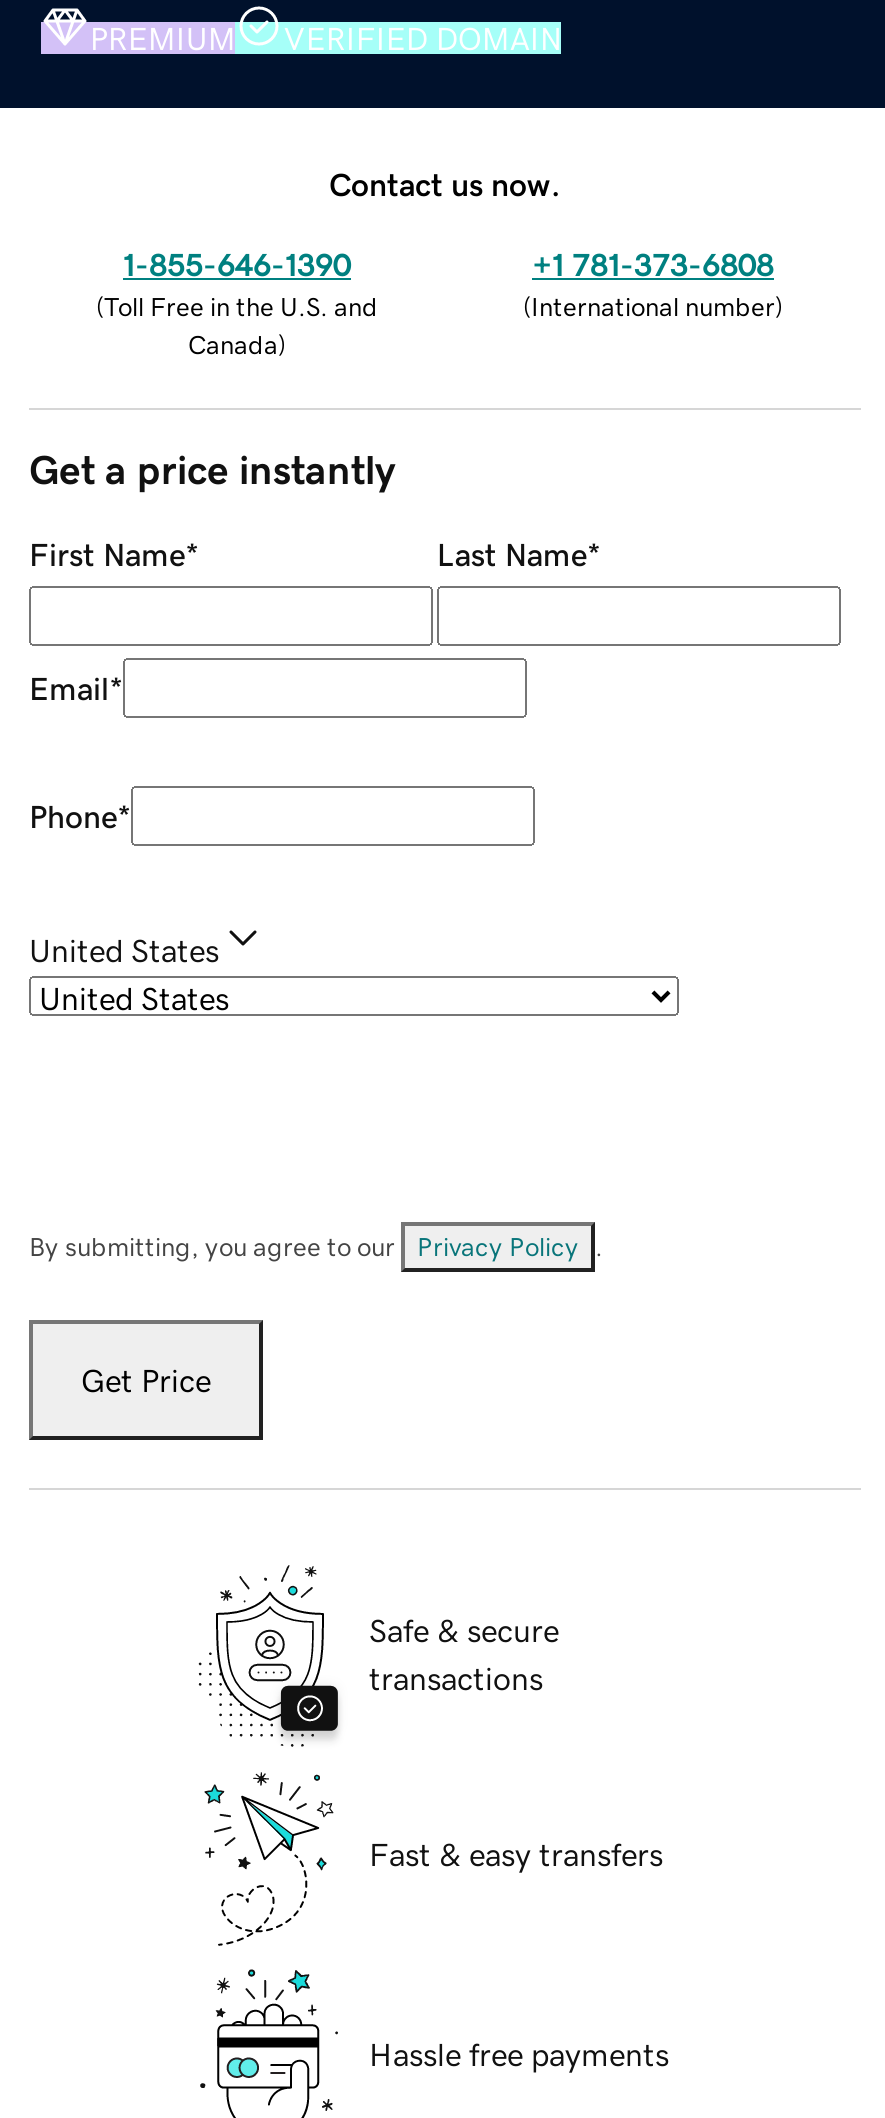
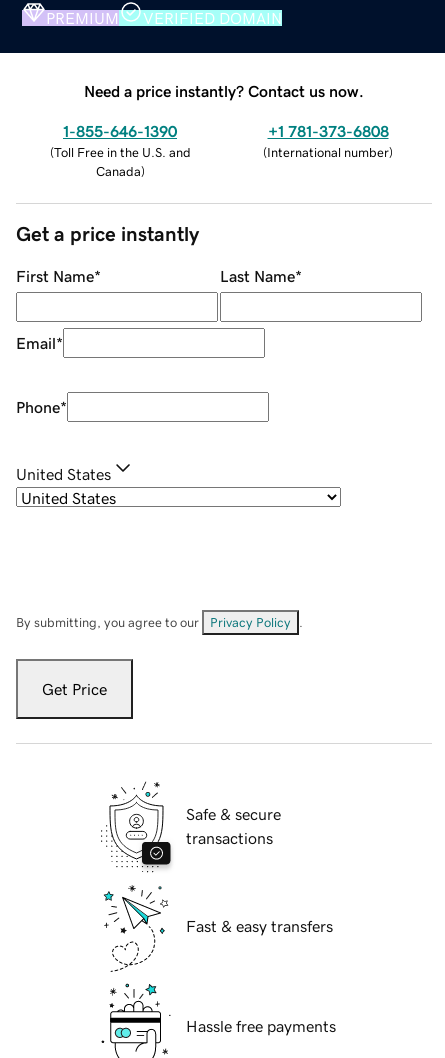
- Contact us now.
+ Need a price instantly? Contact us now.
